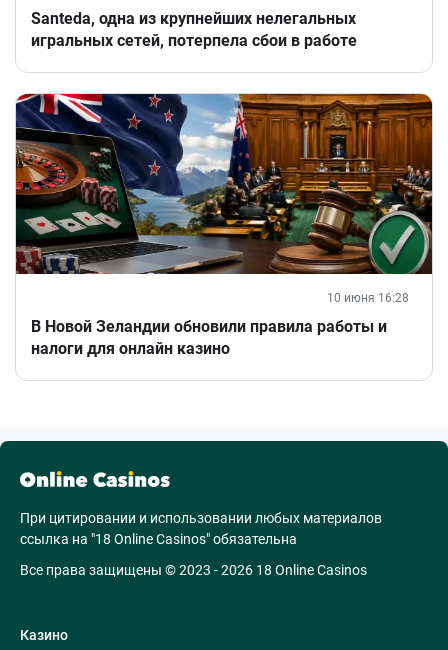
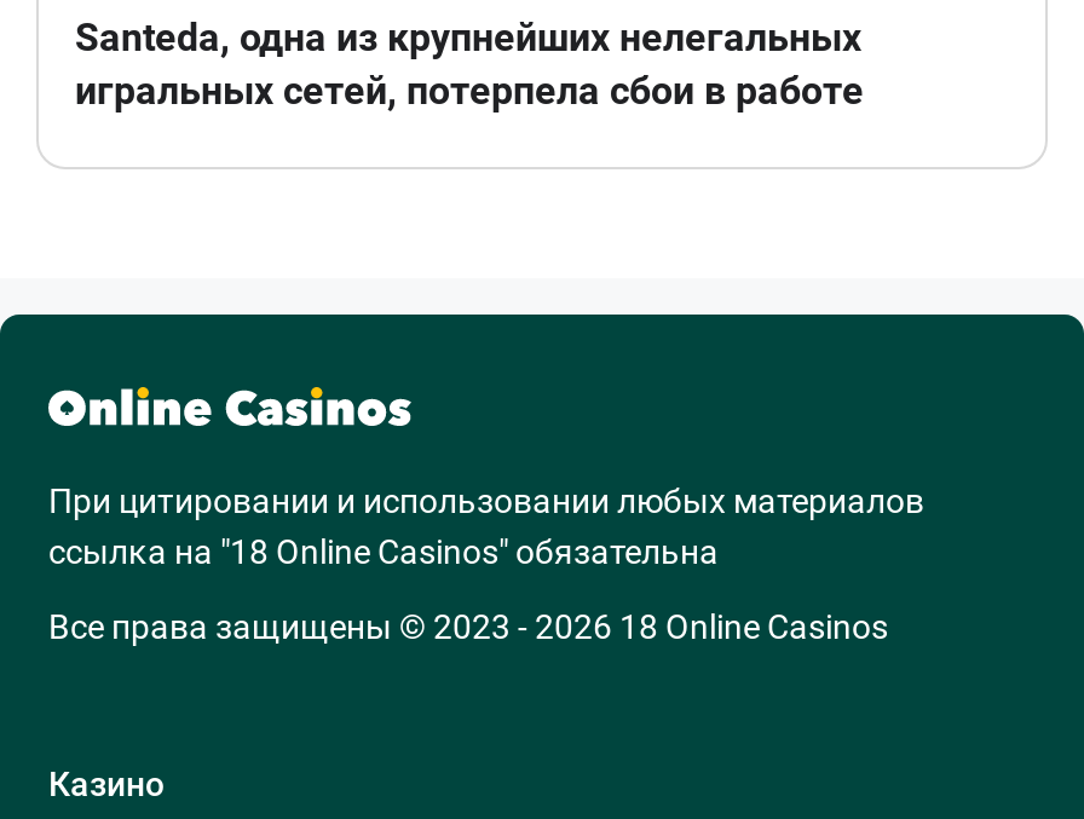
- [image]
- 10 июня 16:28
- В Новой Зеландии обновили правила работы и
- налоги для онлайн казино
